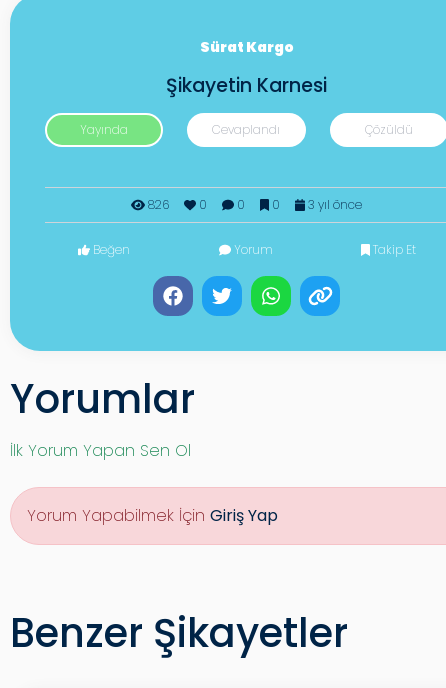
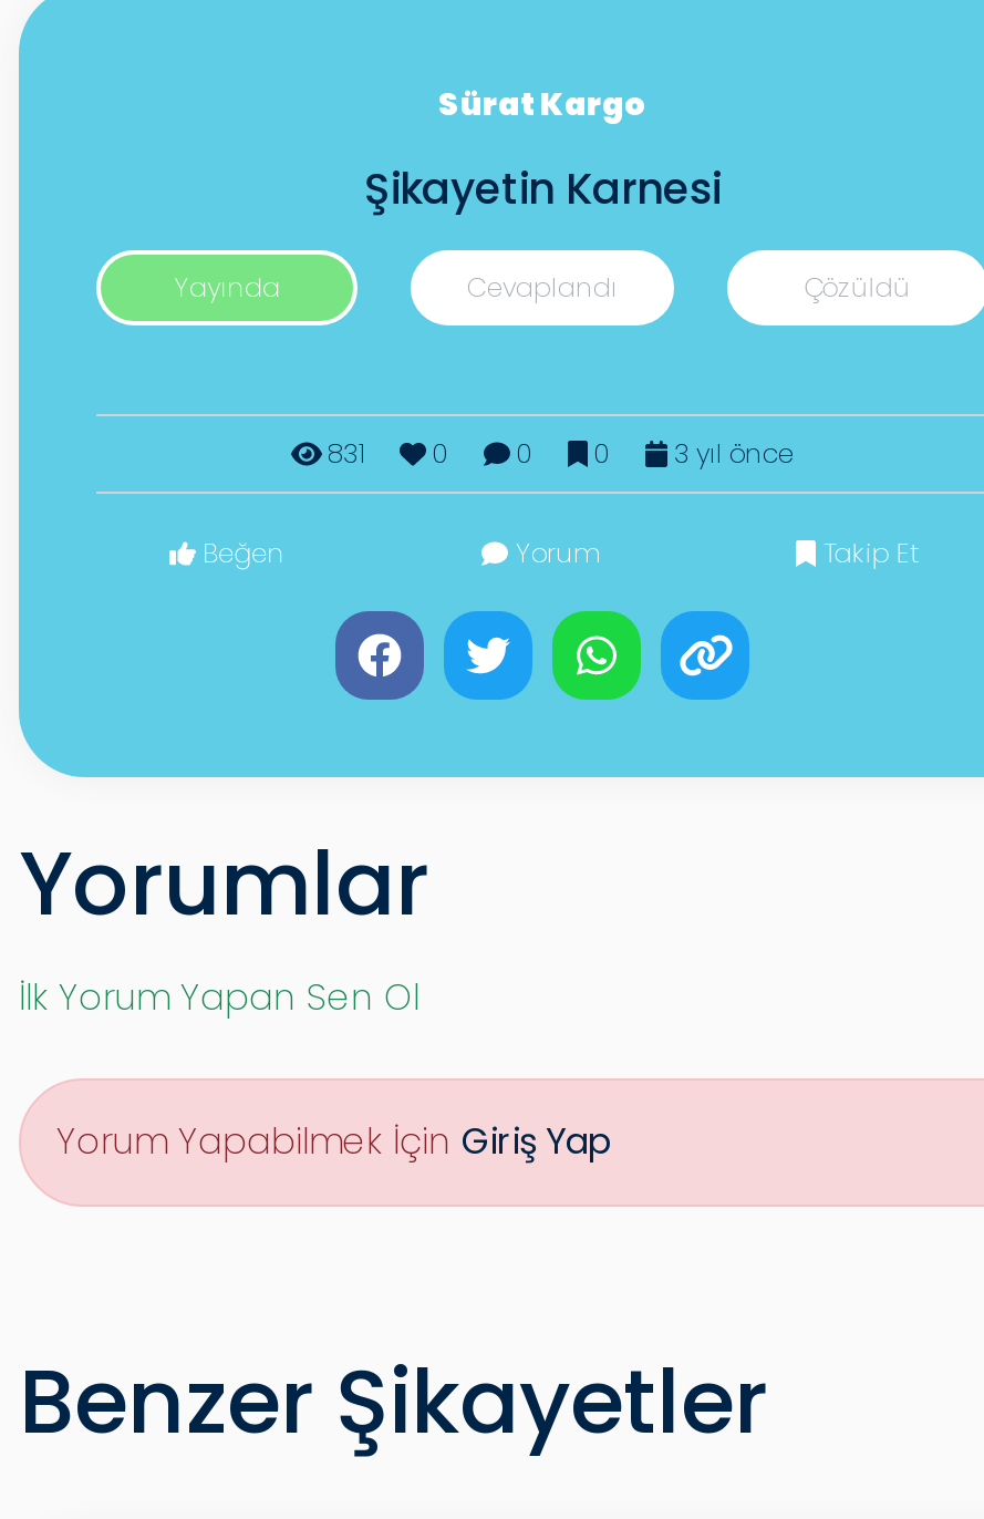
- 826
+ 831
